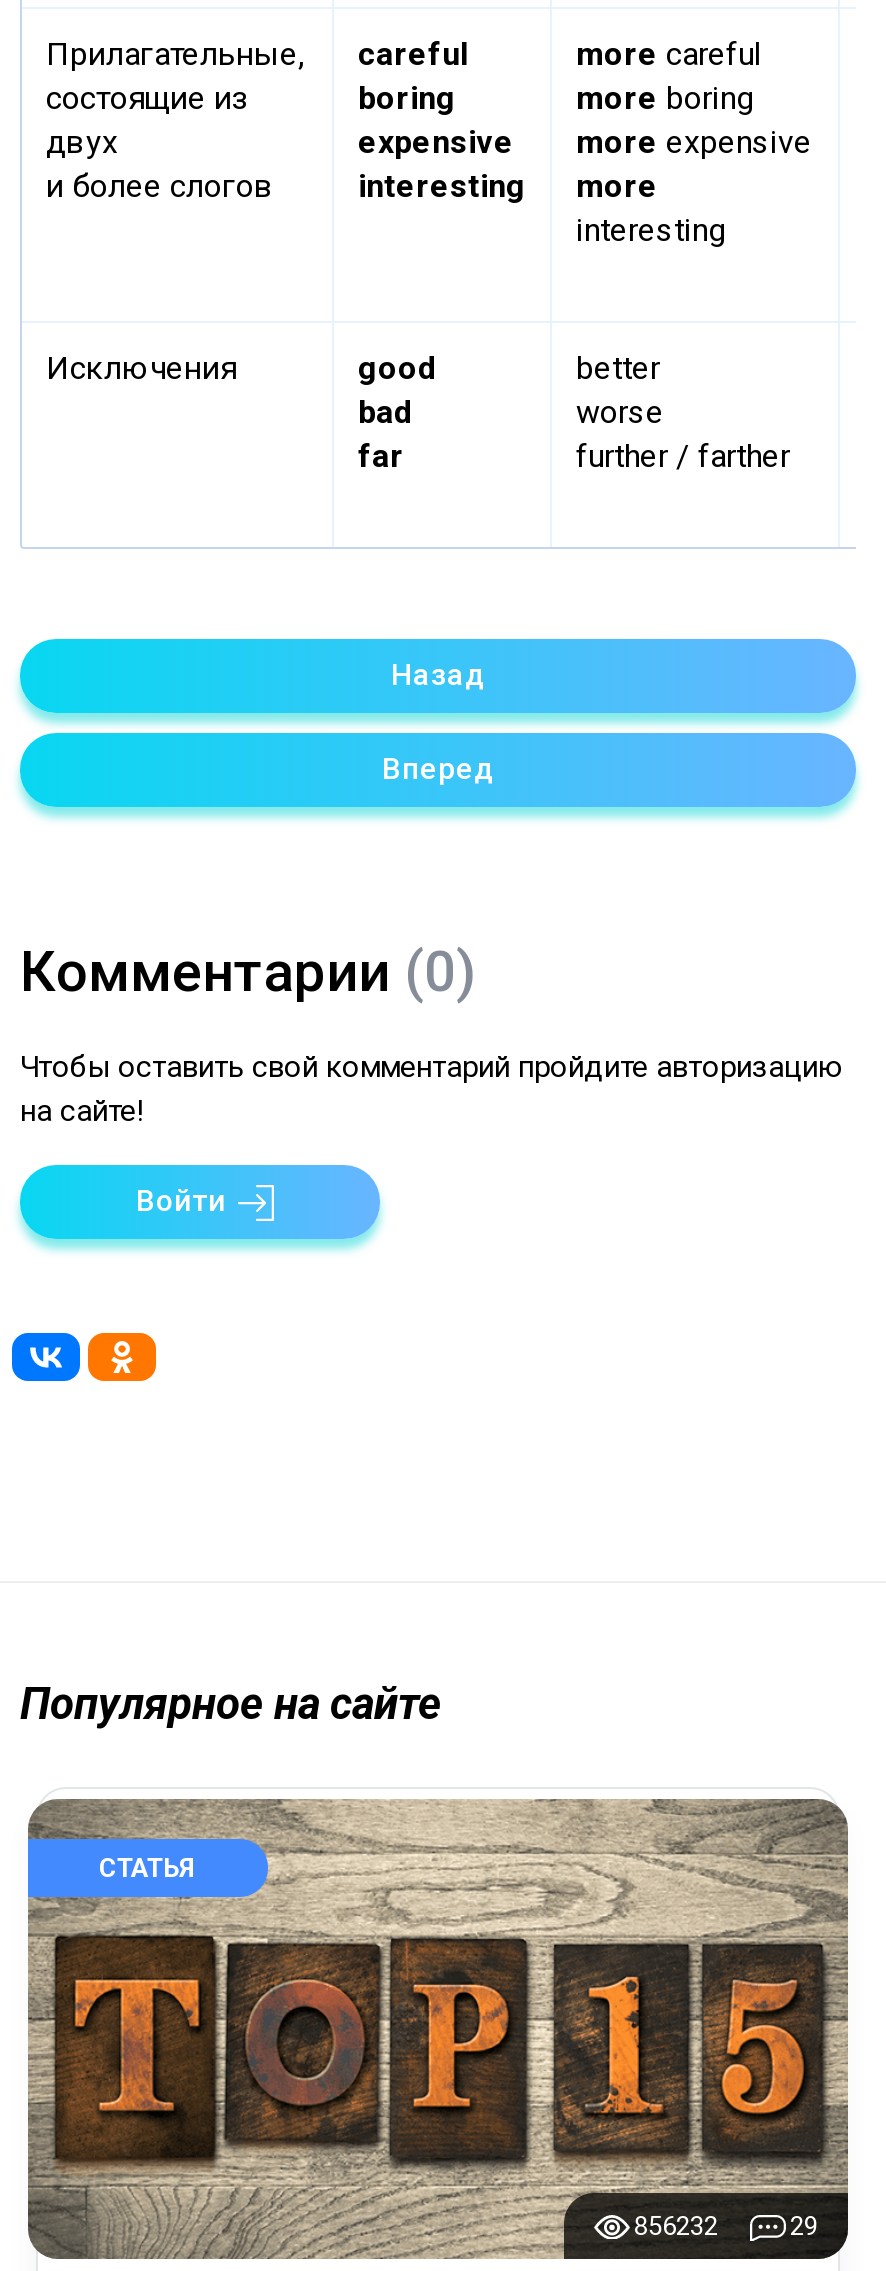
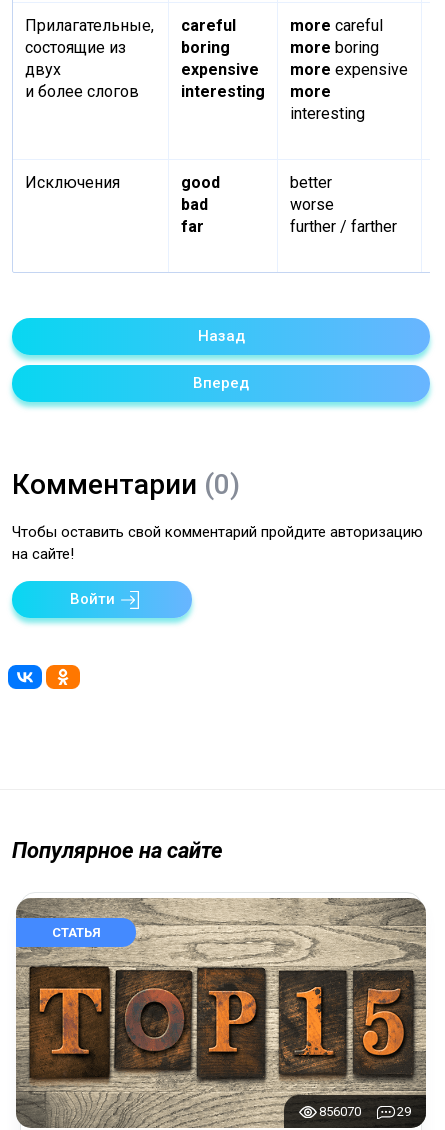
- 856232
+ 856070
